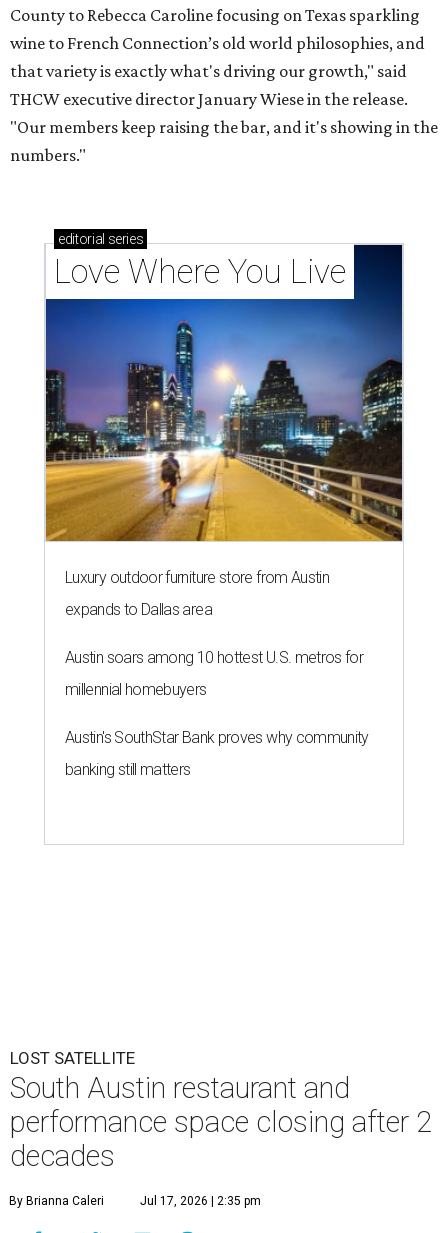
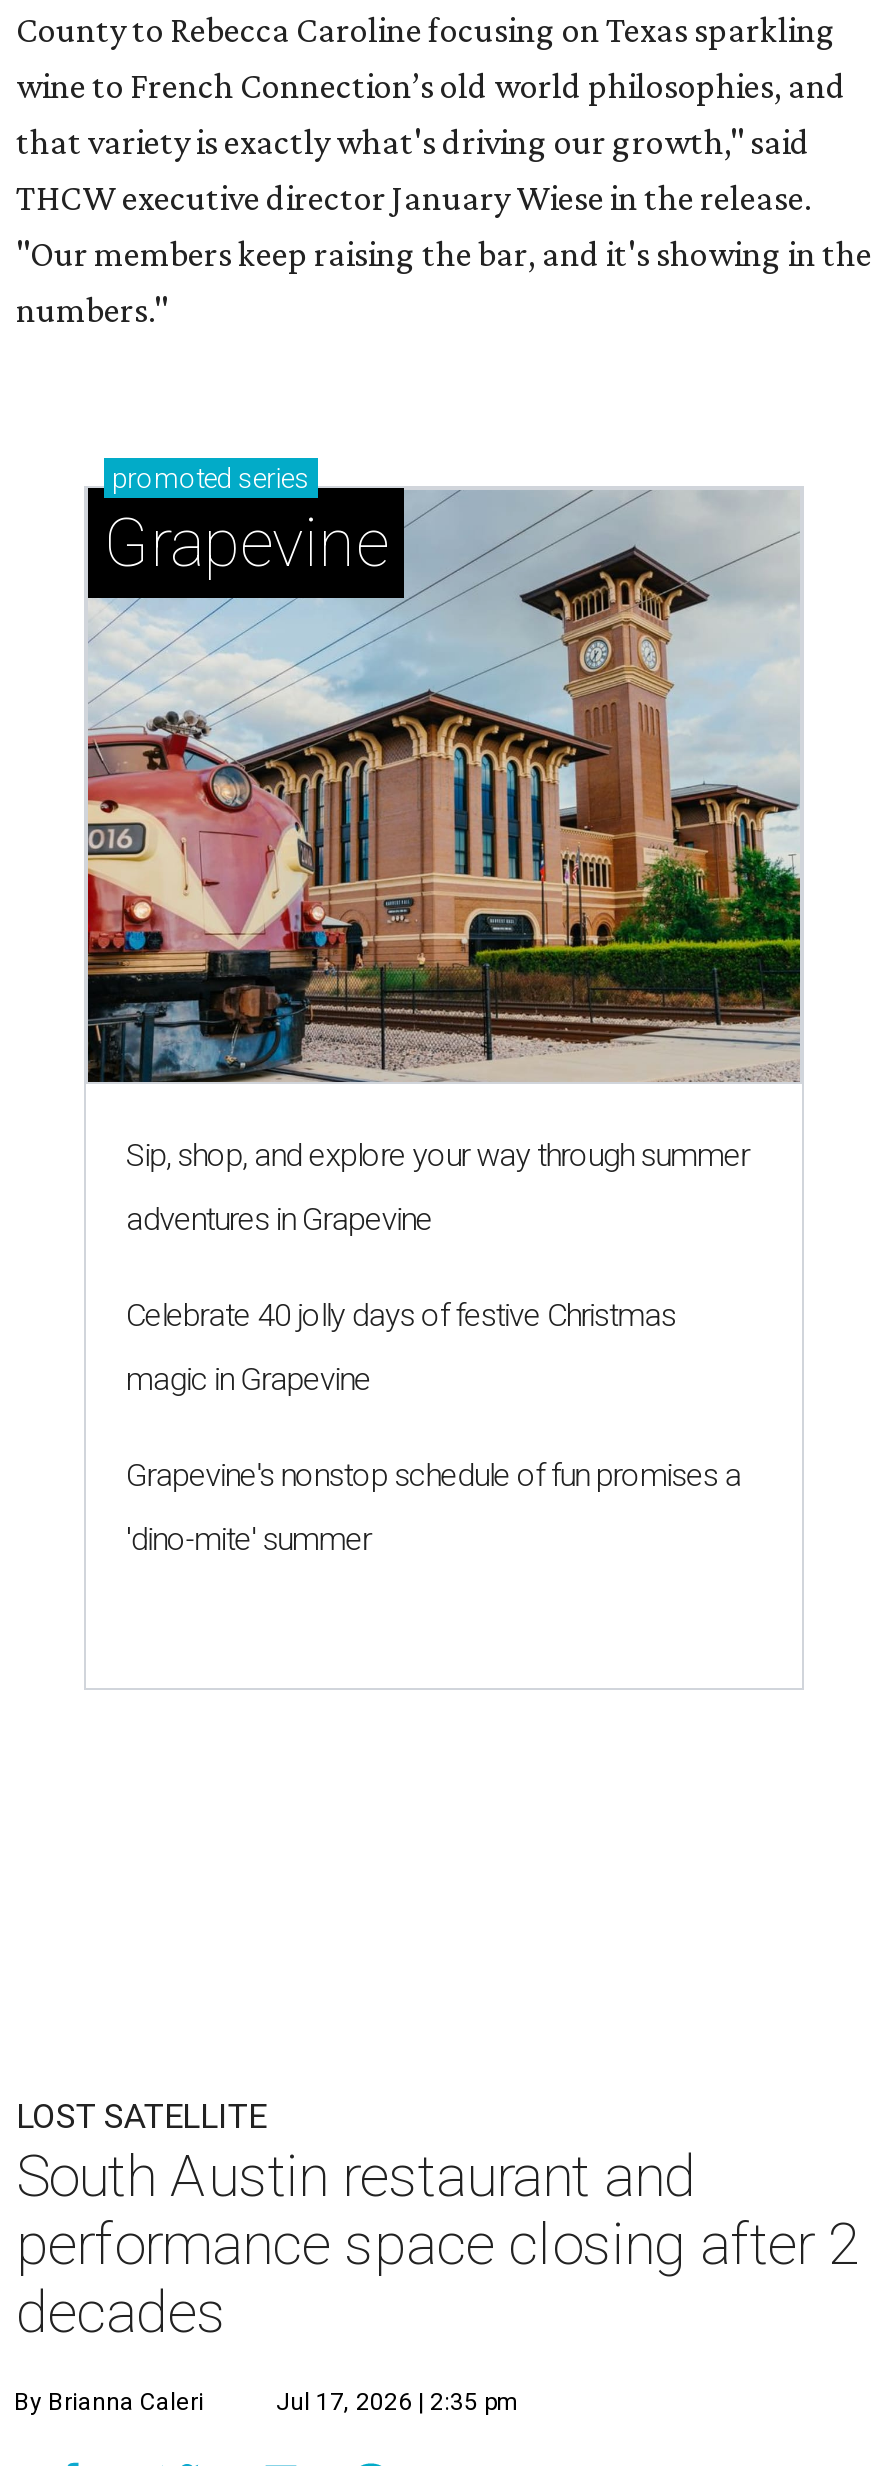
- [image]
- editorial series
- Love Where You Live
+ [image]
+ promoted series
+ Grapevine

- Luxury outdoor furniture store from Austin
+ Sip, shop, and explore your way through summer

- expands to Dallas area
+ adventures in Grapevine

- Austin soars among 10 hottest U.S. metros for
+ Celebrate 40 jolly days of festive Christmas

- millennial homebuyers
+ magic in Grapevine

- Austin's SouthStar Bank proves why community
+ Grapevine's nonstop schedule of fun promises a

- banking still matters
+ 'dino-mite' summer
